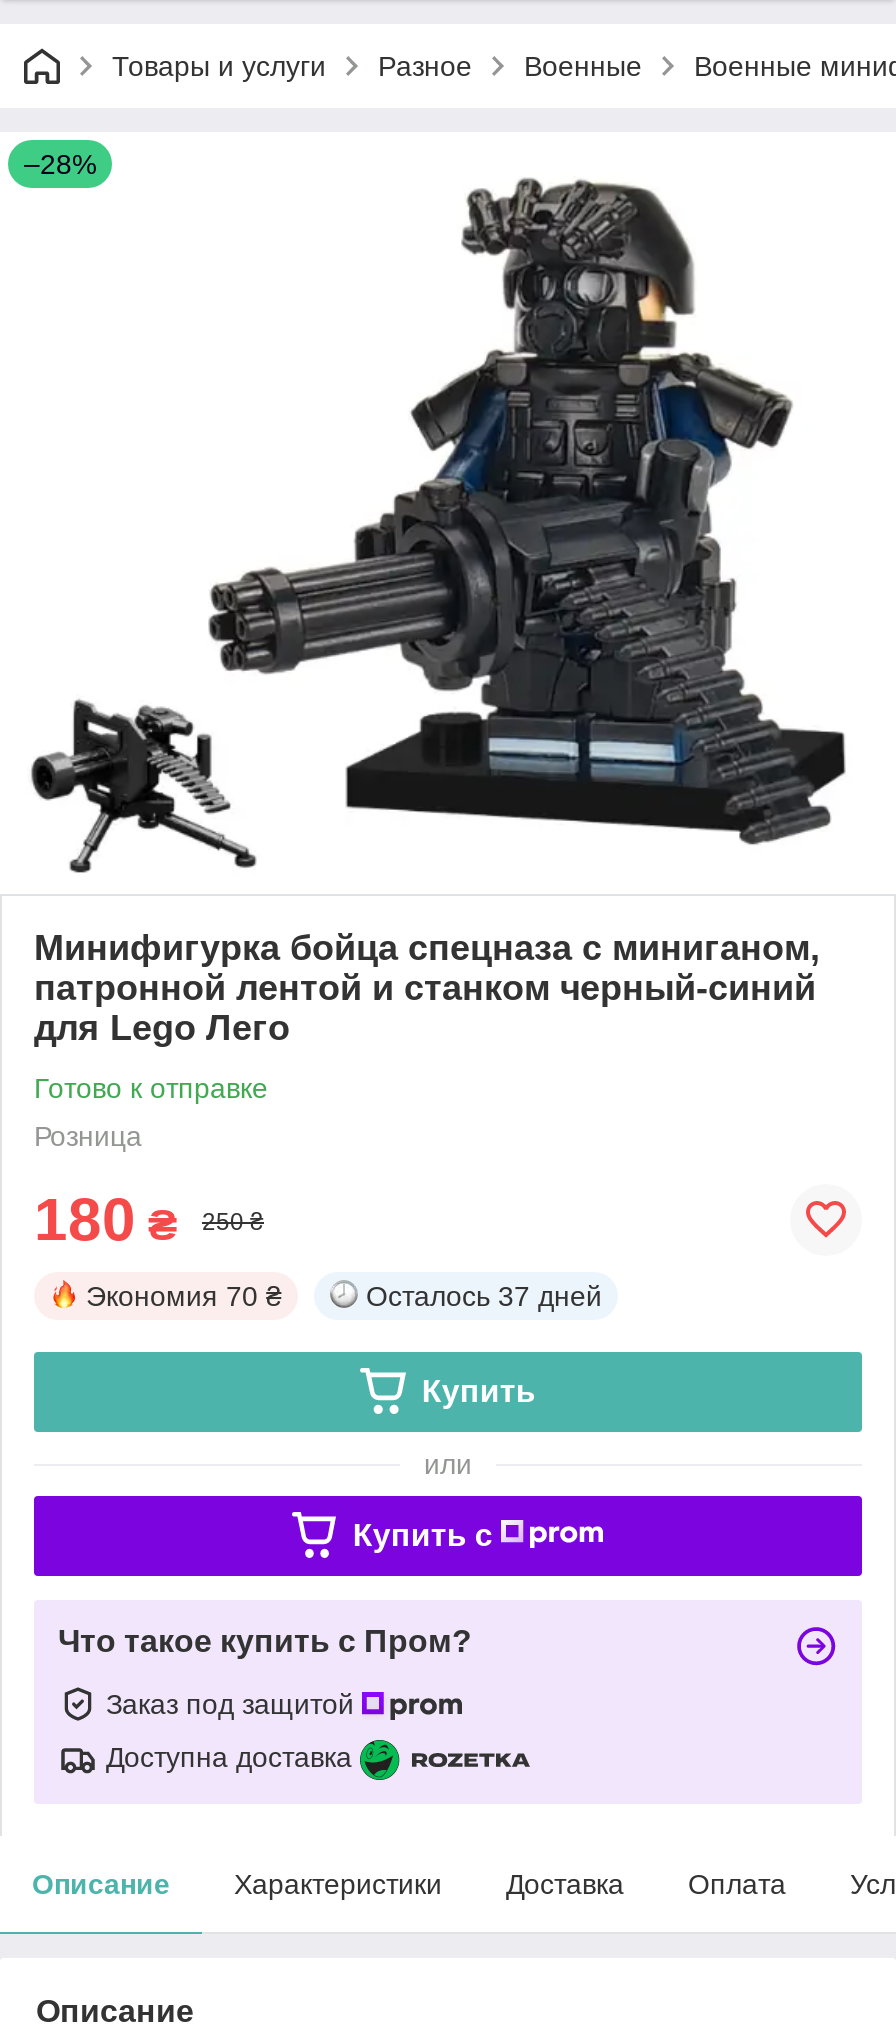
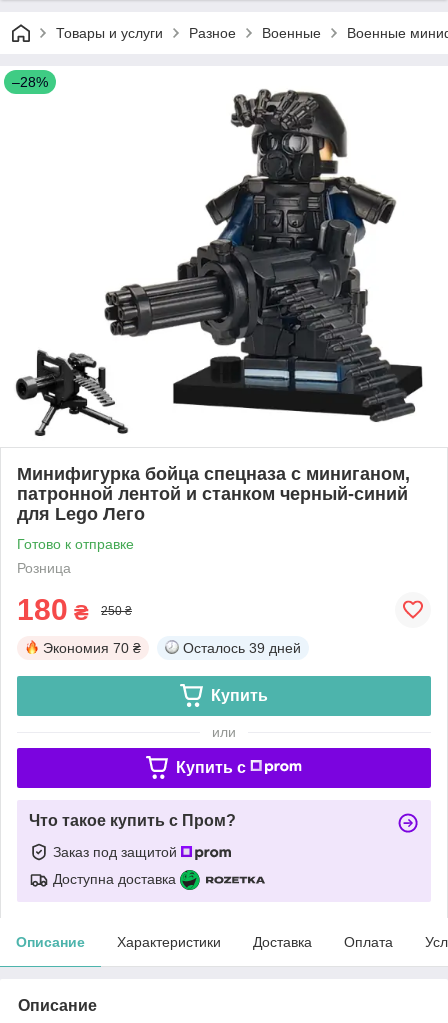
- Осталось 37 дней
+ Осталось 39 дней
